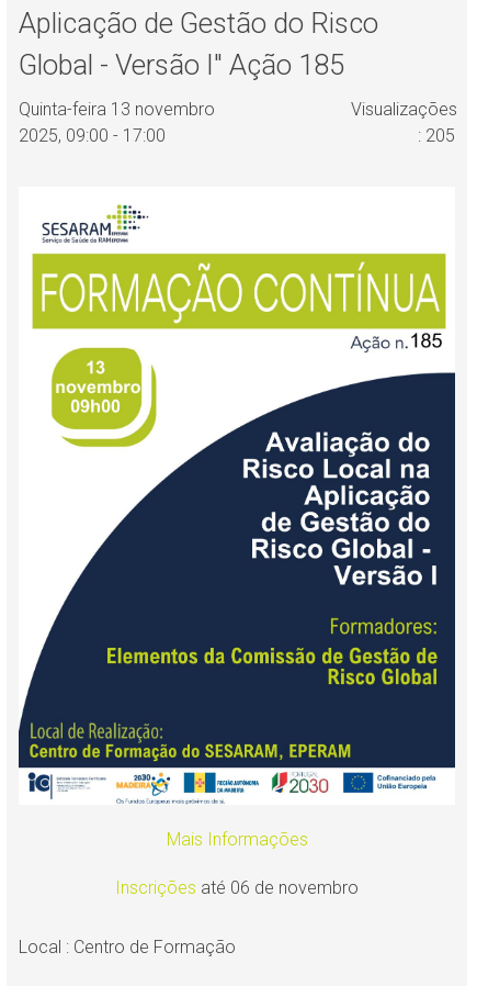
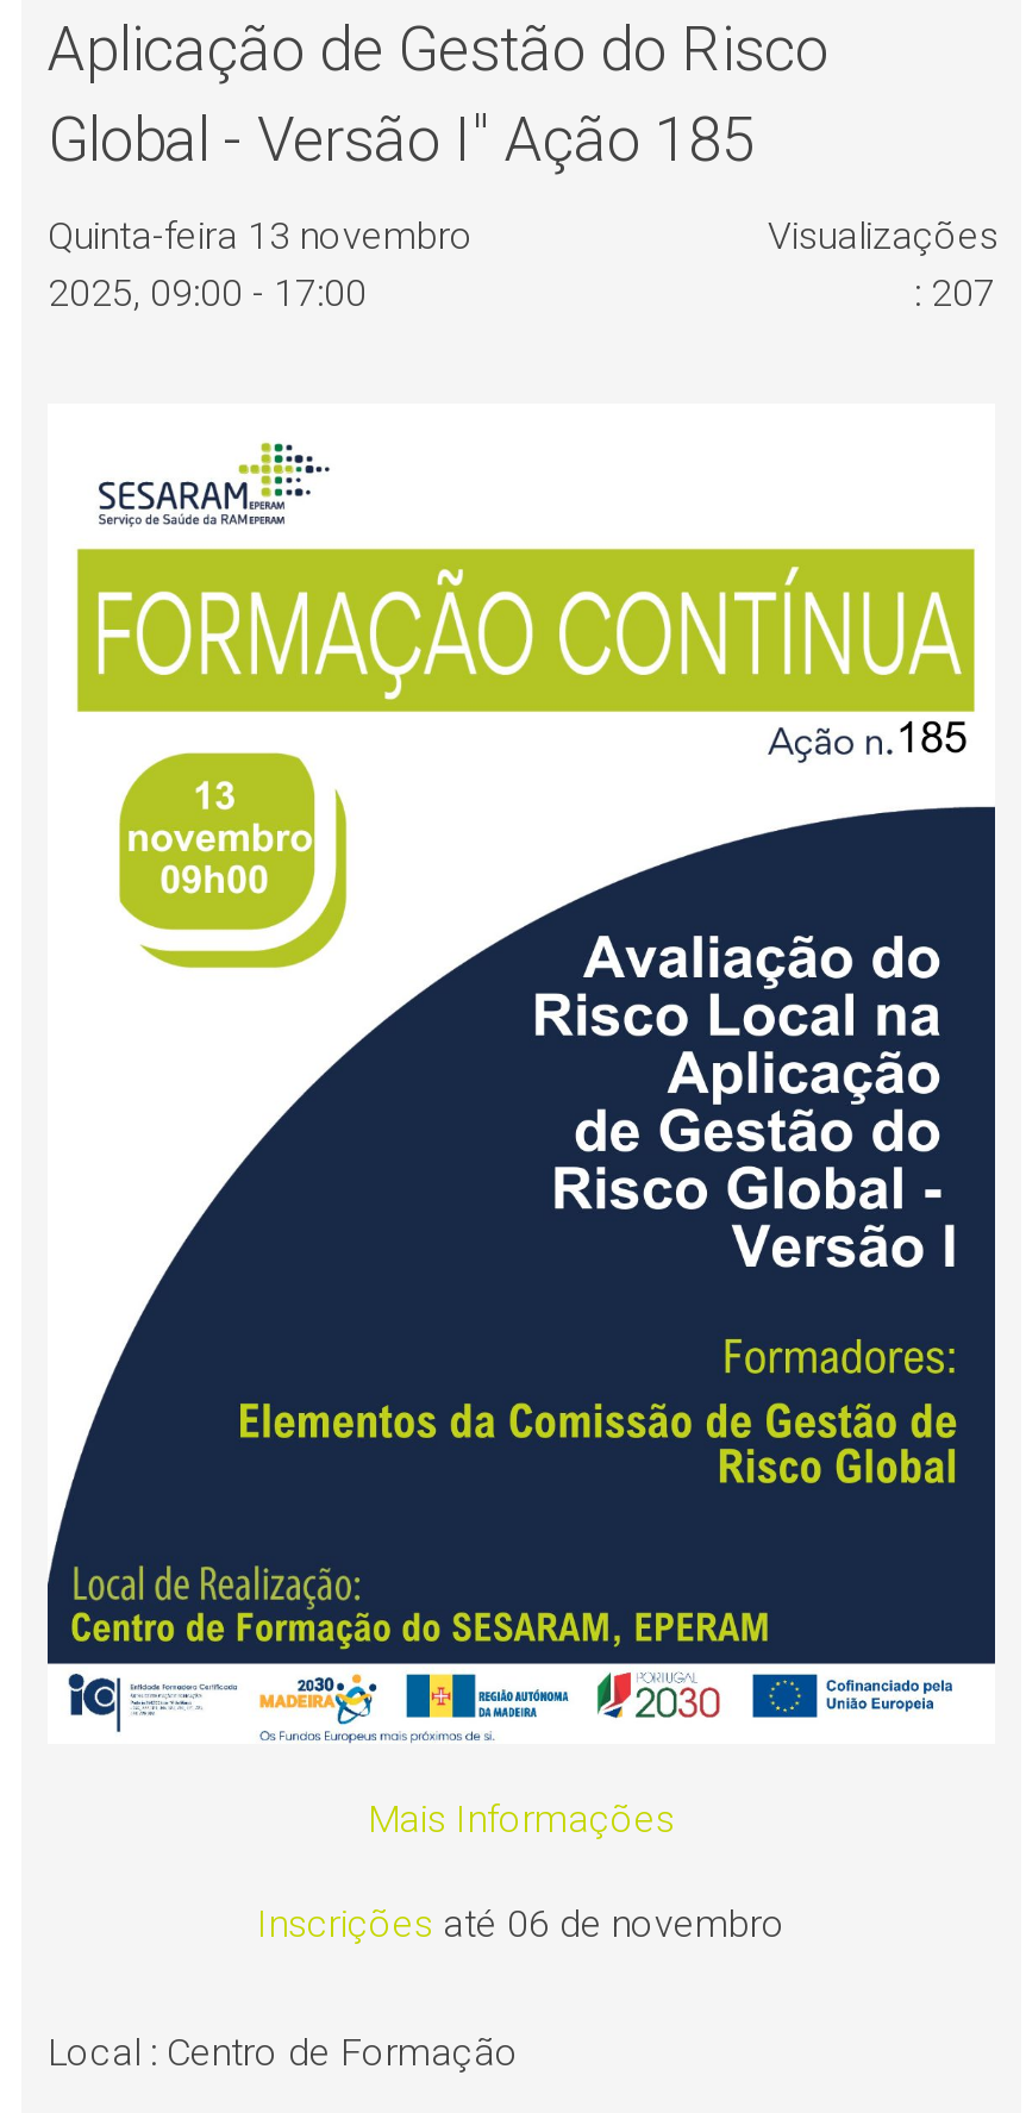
- : 205
+ : 207
